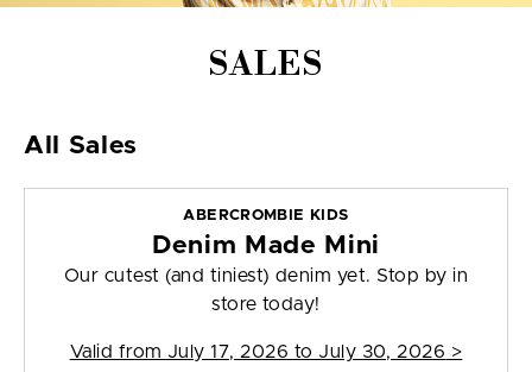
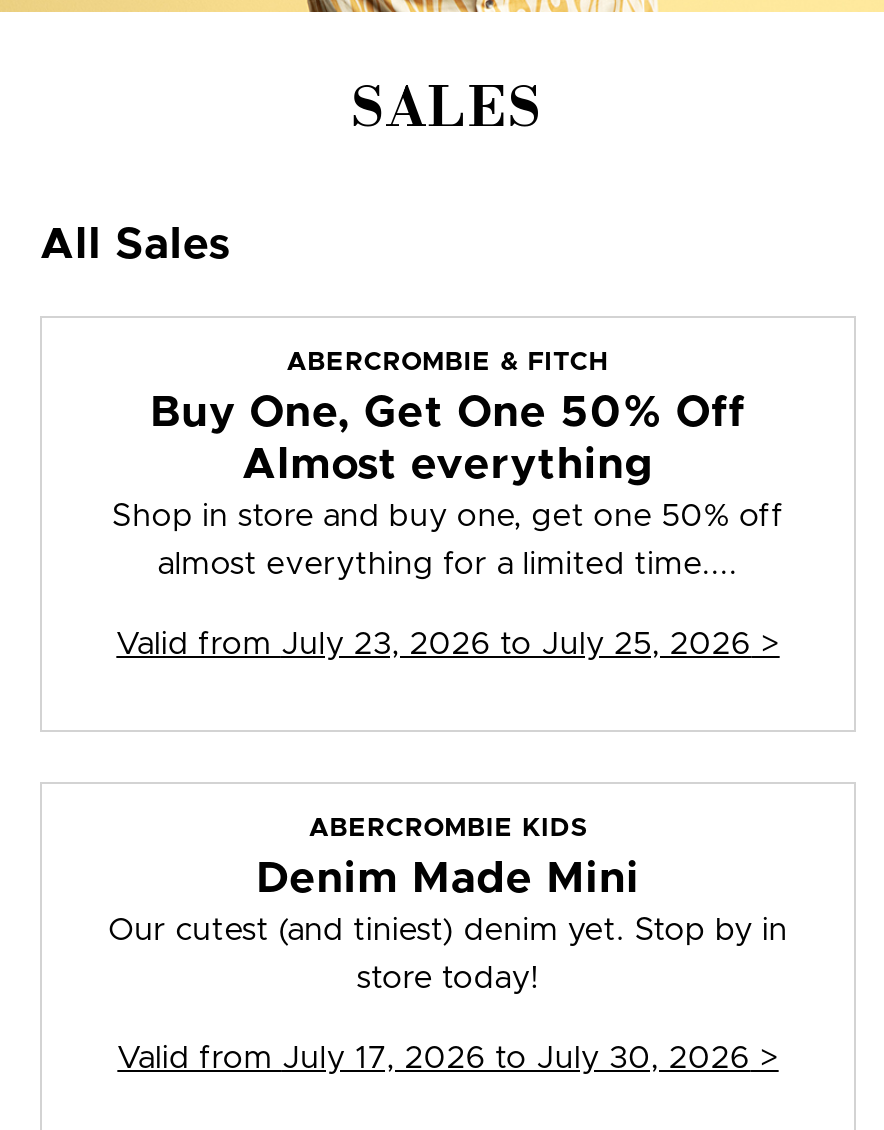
+ ABERCROMBIE & FITCH
+ Buy One, Get One 50% Off
+ Almost everything
+ Shop in store and buy one, get one 50% off
+ almost everything for a limited time....
+ Valid from July 23, 2026 to July 25, 2026 >
